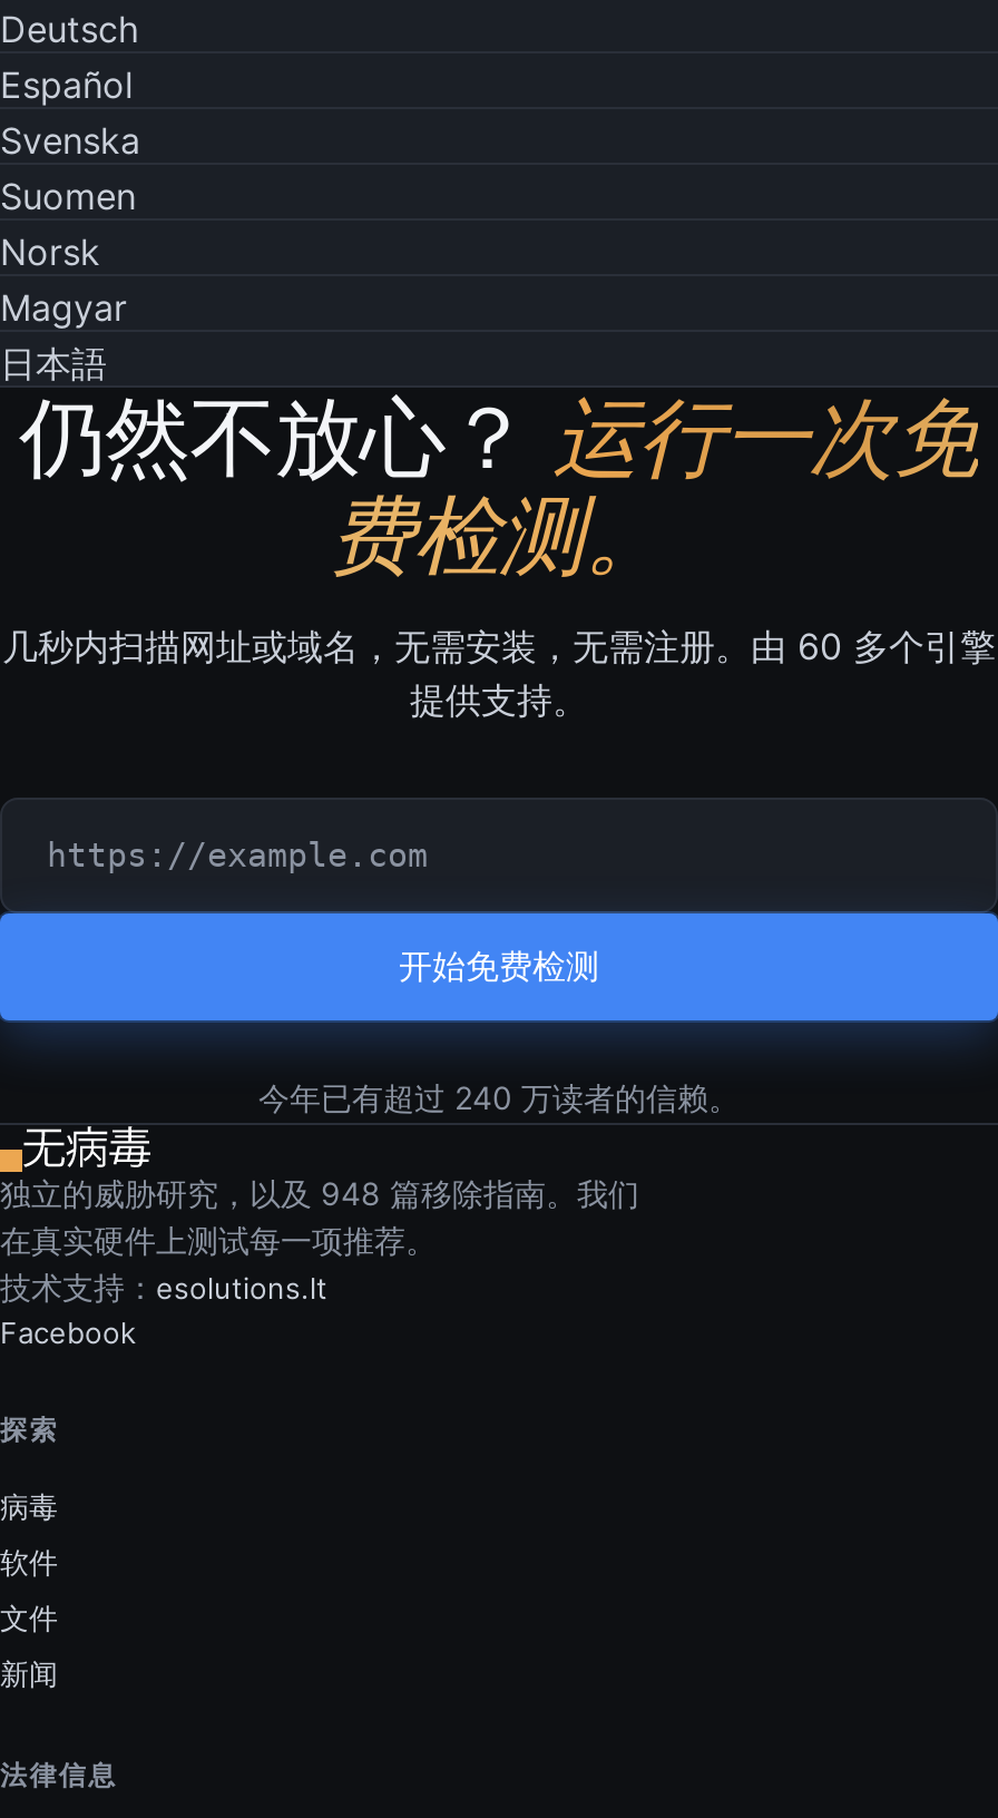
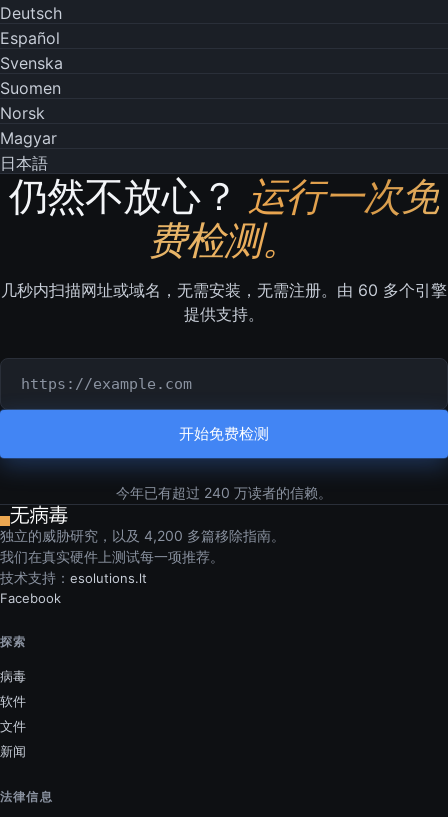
- 独立的威胁研究，以及 948 篇移除指南。我们
- 在真实硬件上测试每一项推荐。
+ 独立的威胁研究，以及 4,200 多篇移除指南。
+ 我们在真实硬件上测试每一项推荐。
